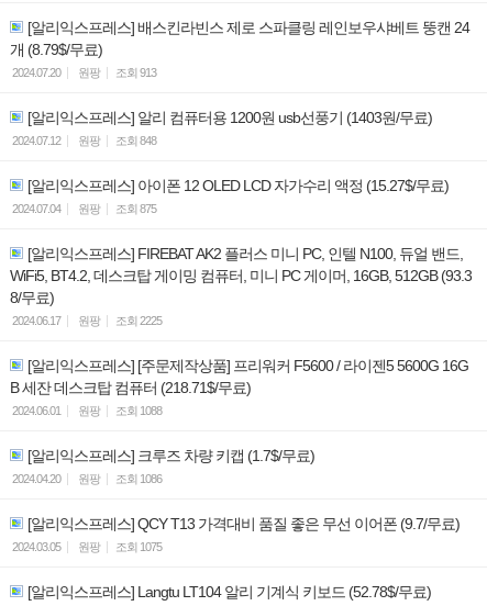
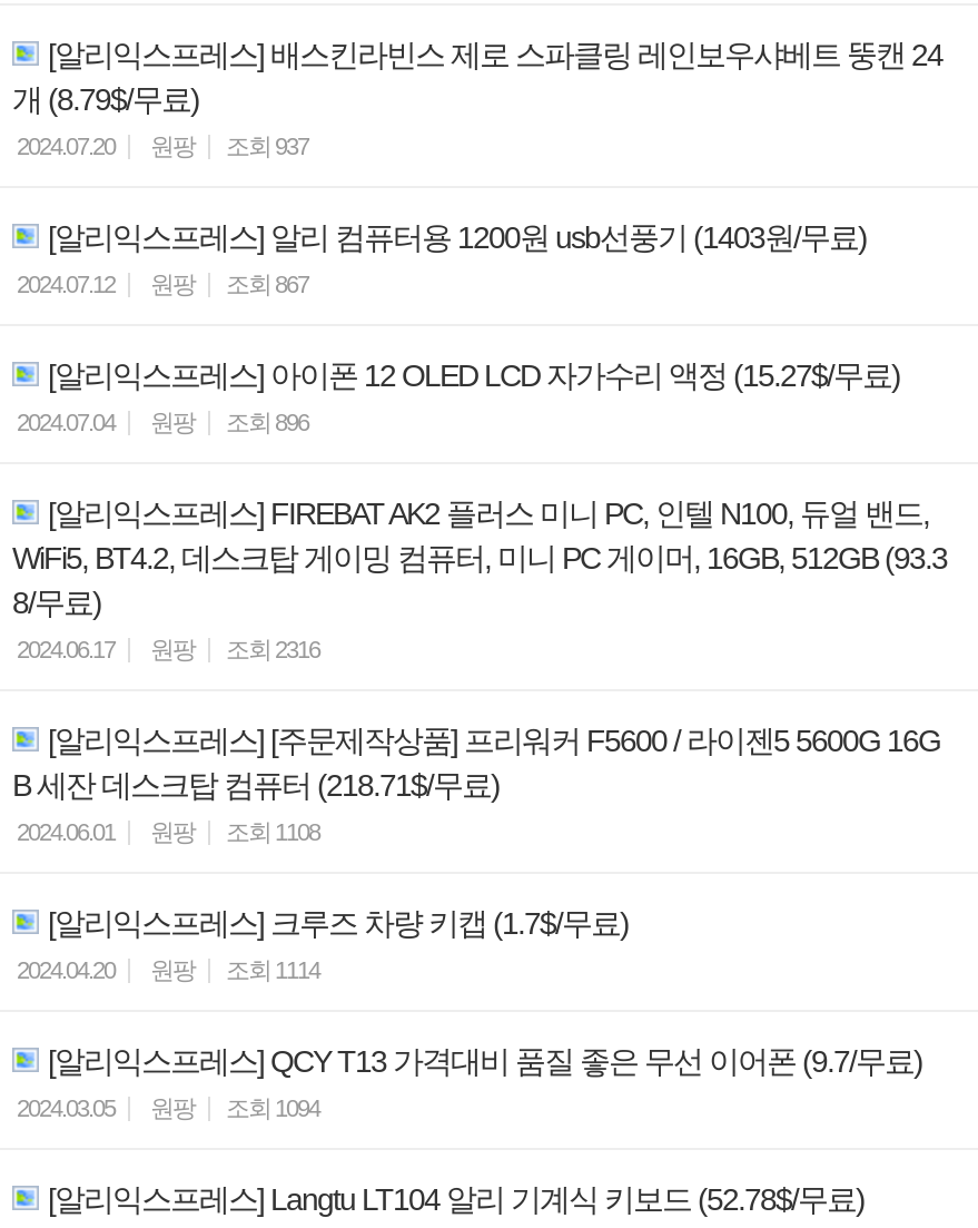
- 2024.07.20 원팡 조회 913
+ 2024.07.20 원팡 조회 937

- 2024.07.12 원팡 조회 848
+ 2024.07.12 원팡 조회 867

- 2024.07.04 원팡 조회 875
+ 2024.07.04 원팡 조회 896

- 2024.06.17 원팡 조회 2225
+ 2024.06.17 원팡 조회 2316

- 2024.06.01 원팡 조회 1088
+ 2024.06.01 원팡 조회 1108

- 2024.04.20 원팡 조회 1086
+ 2024.04.20 원팡 조회 1114

- 2024.03.05 원팡 조회 1075
+ 2024.03.05 원팡 조회 1094
